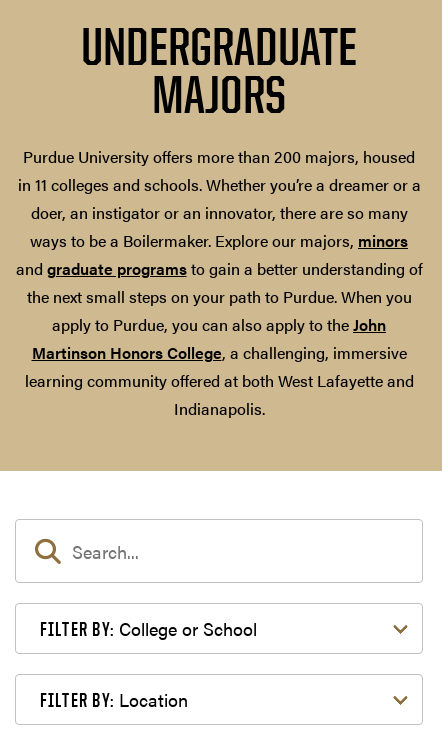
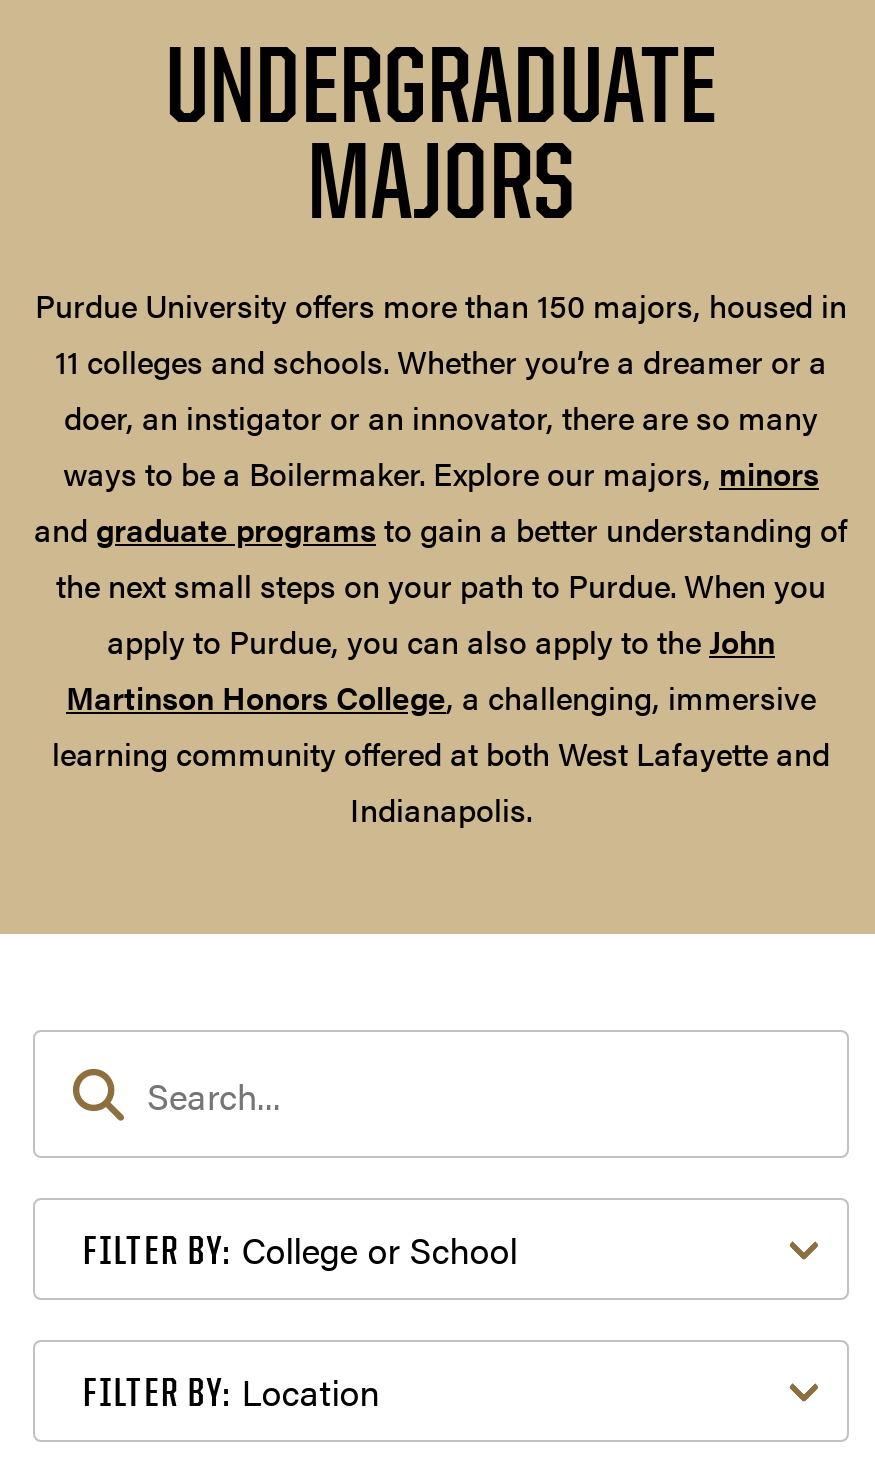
- Purdue University offers more than 200 majors, housed
- in 11 colleges and schools. Whether you’re a dreamer or a
+ Purdue University offers more than 150 majors, housed in
+ 11 colleges and schools. Whether you’re a dreamer or a
